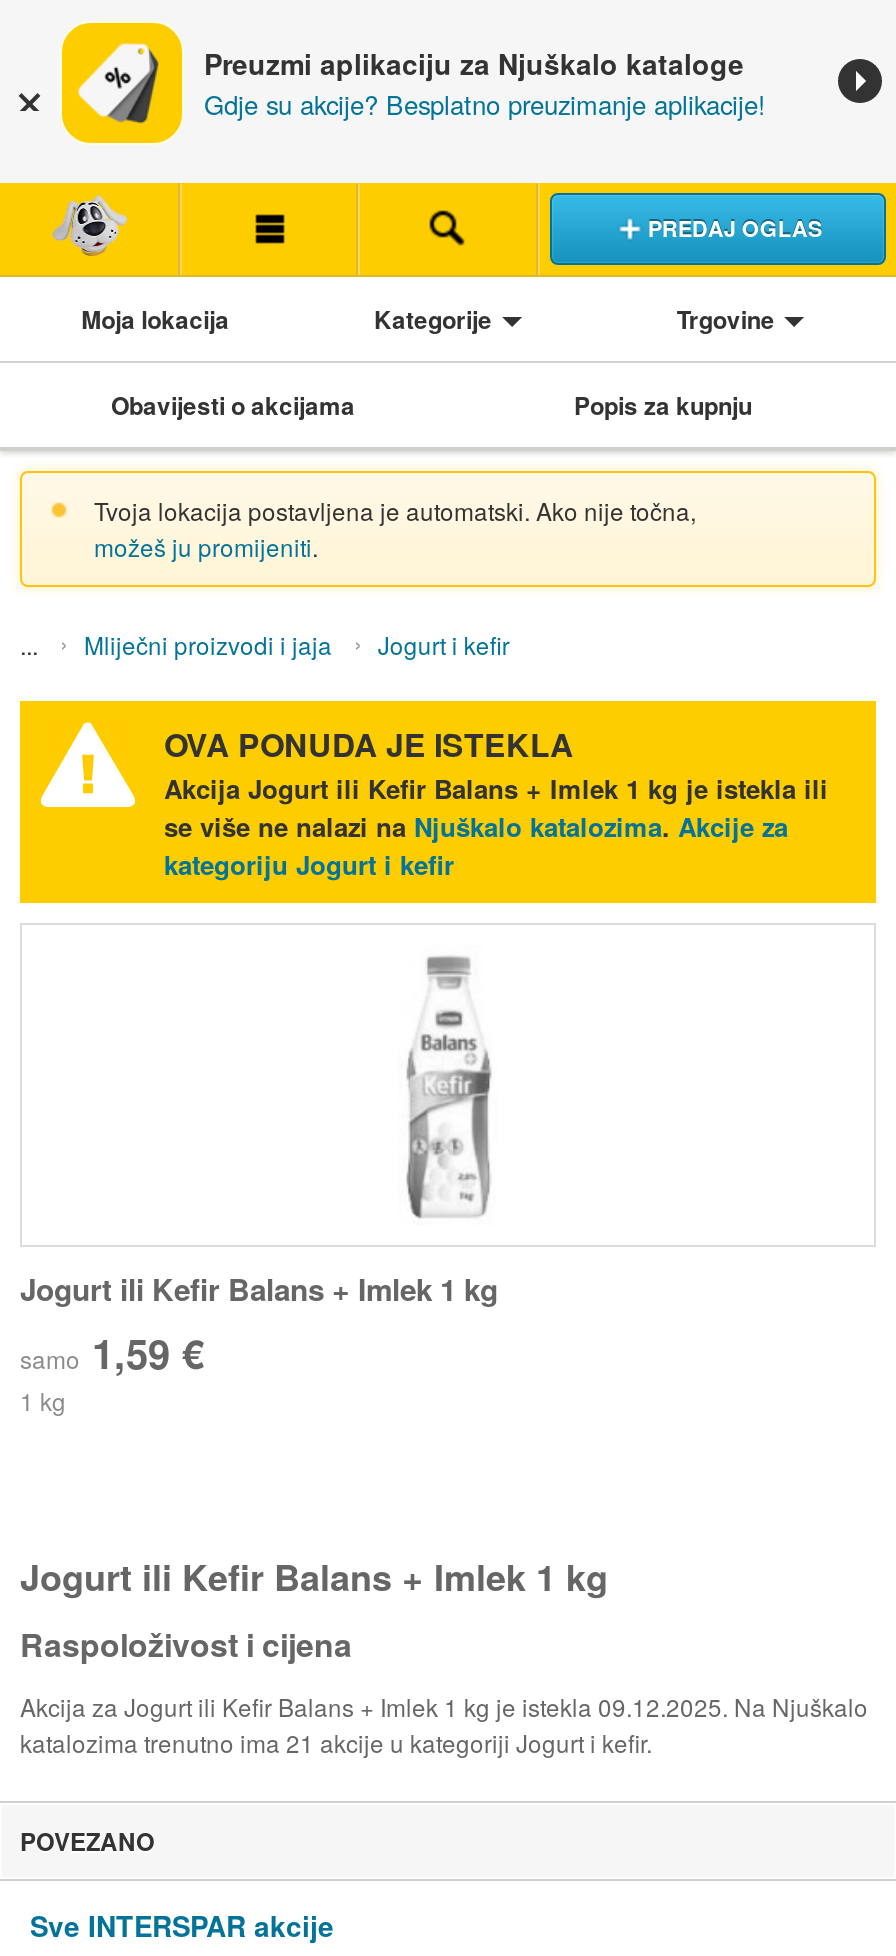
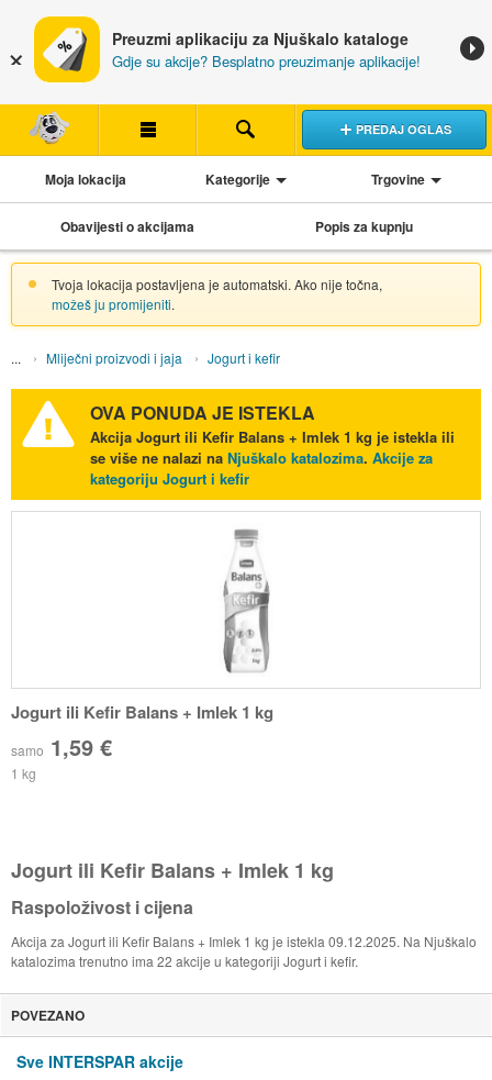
- katalozima trenutno ima 21 akcije u kategoriji Jogurt i kefir.
+ katalozima trenutno ima 22 akcije u kategoriji Jogurt i kefir.
